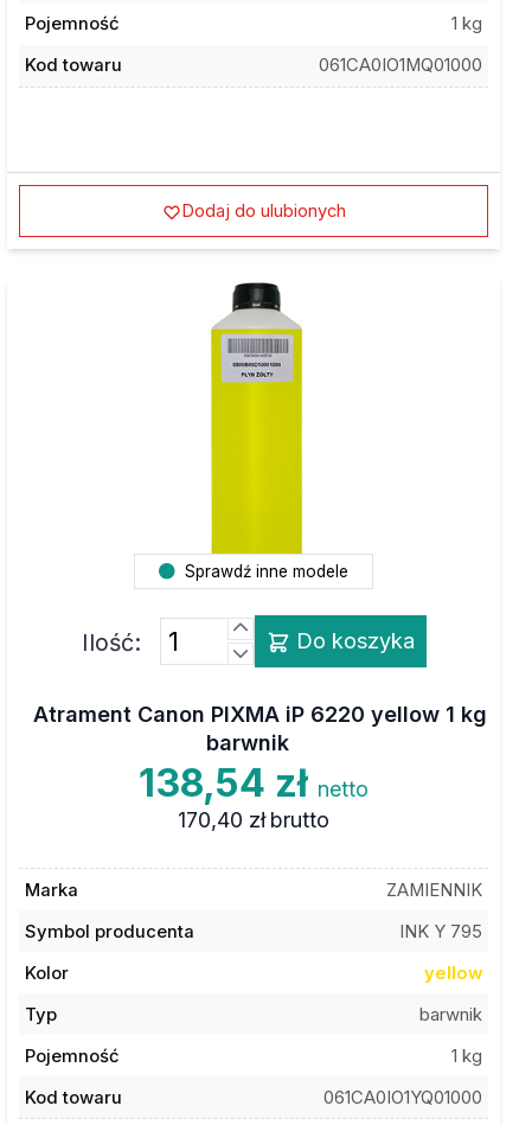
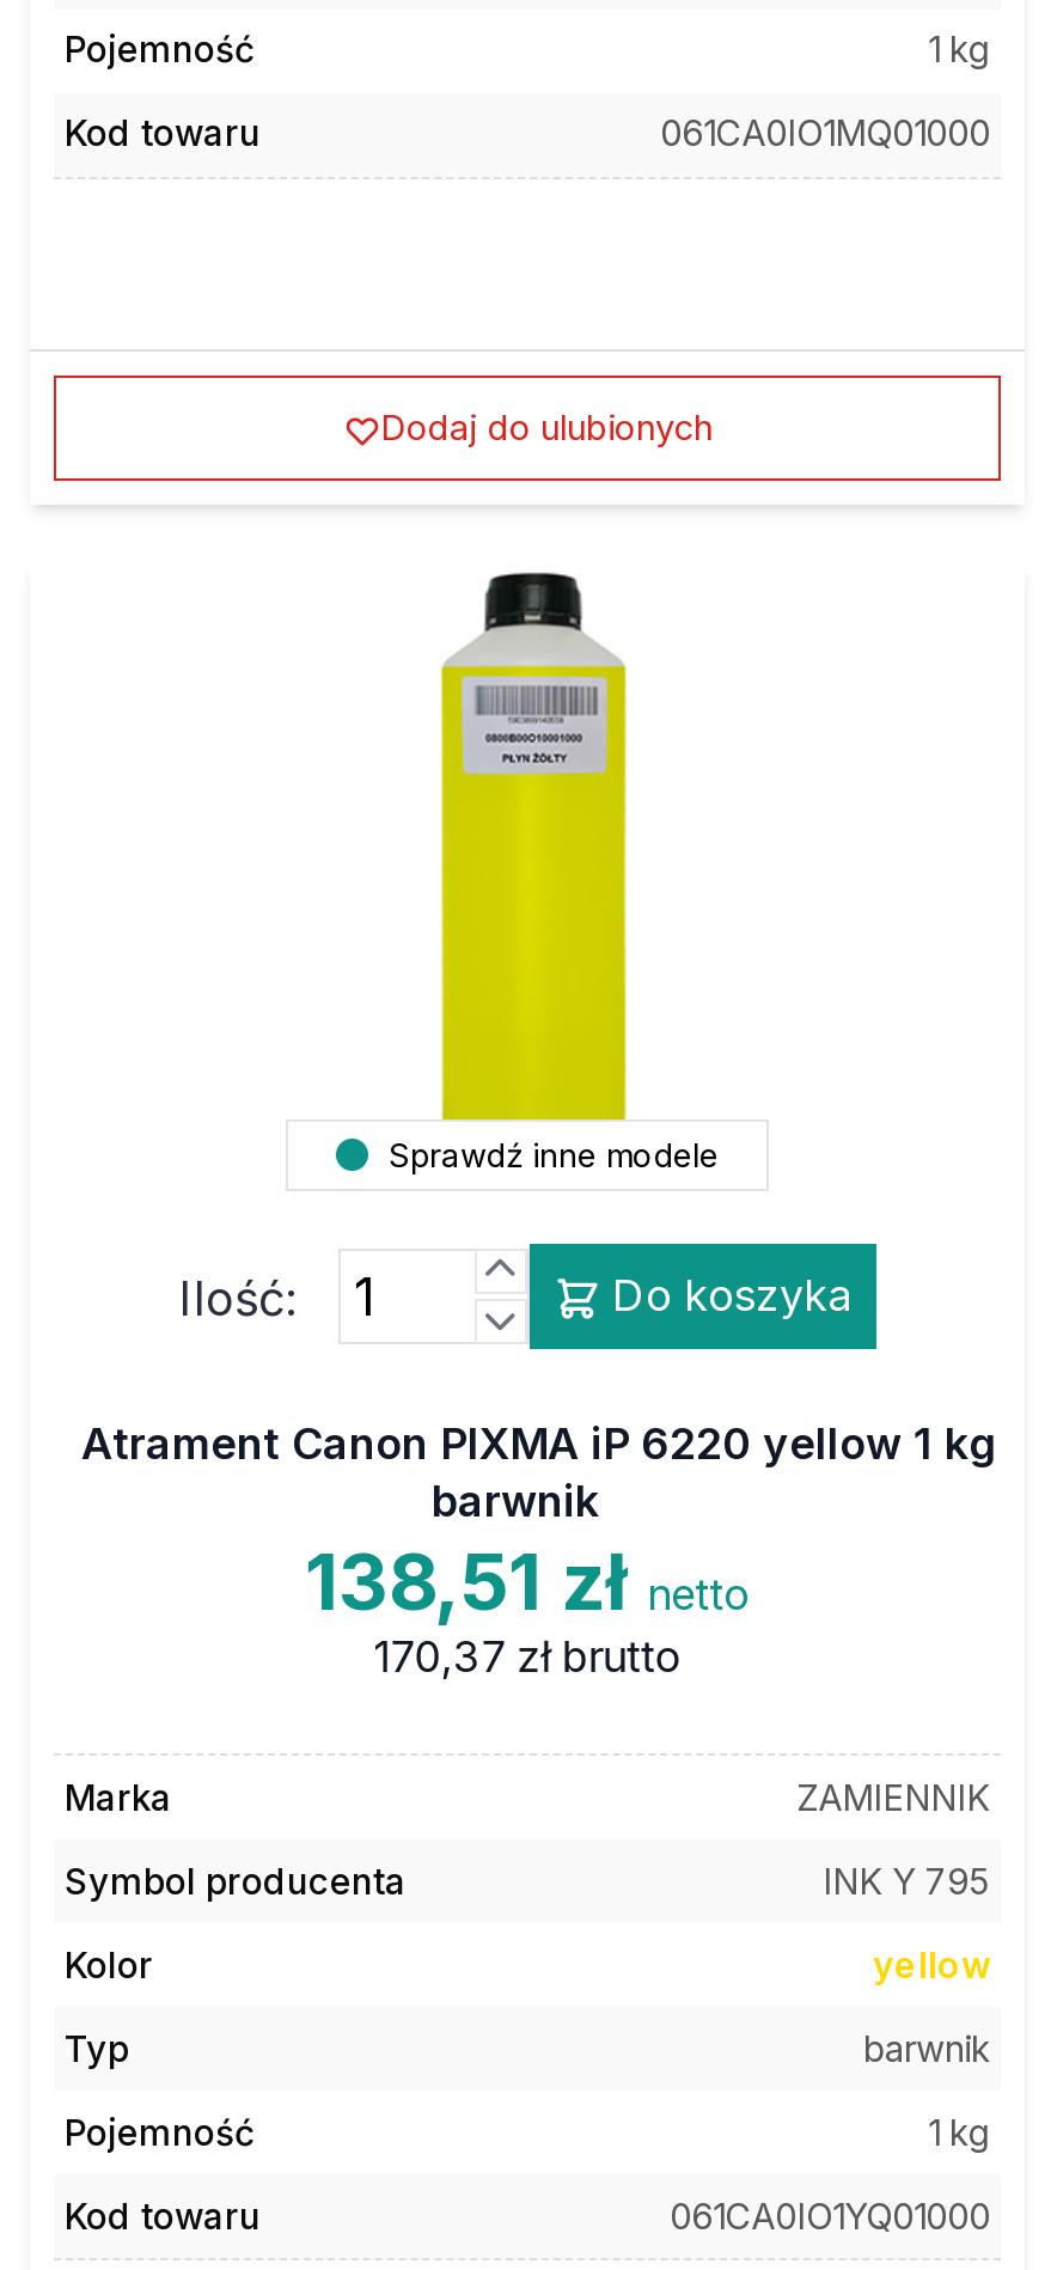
- 138,54 zł netto
+ 138,51 zł netto

- 170,40 zł brutto
+ 170,37 zł brutto
